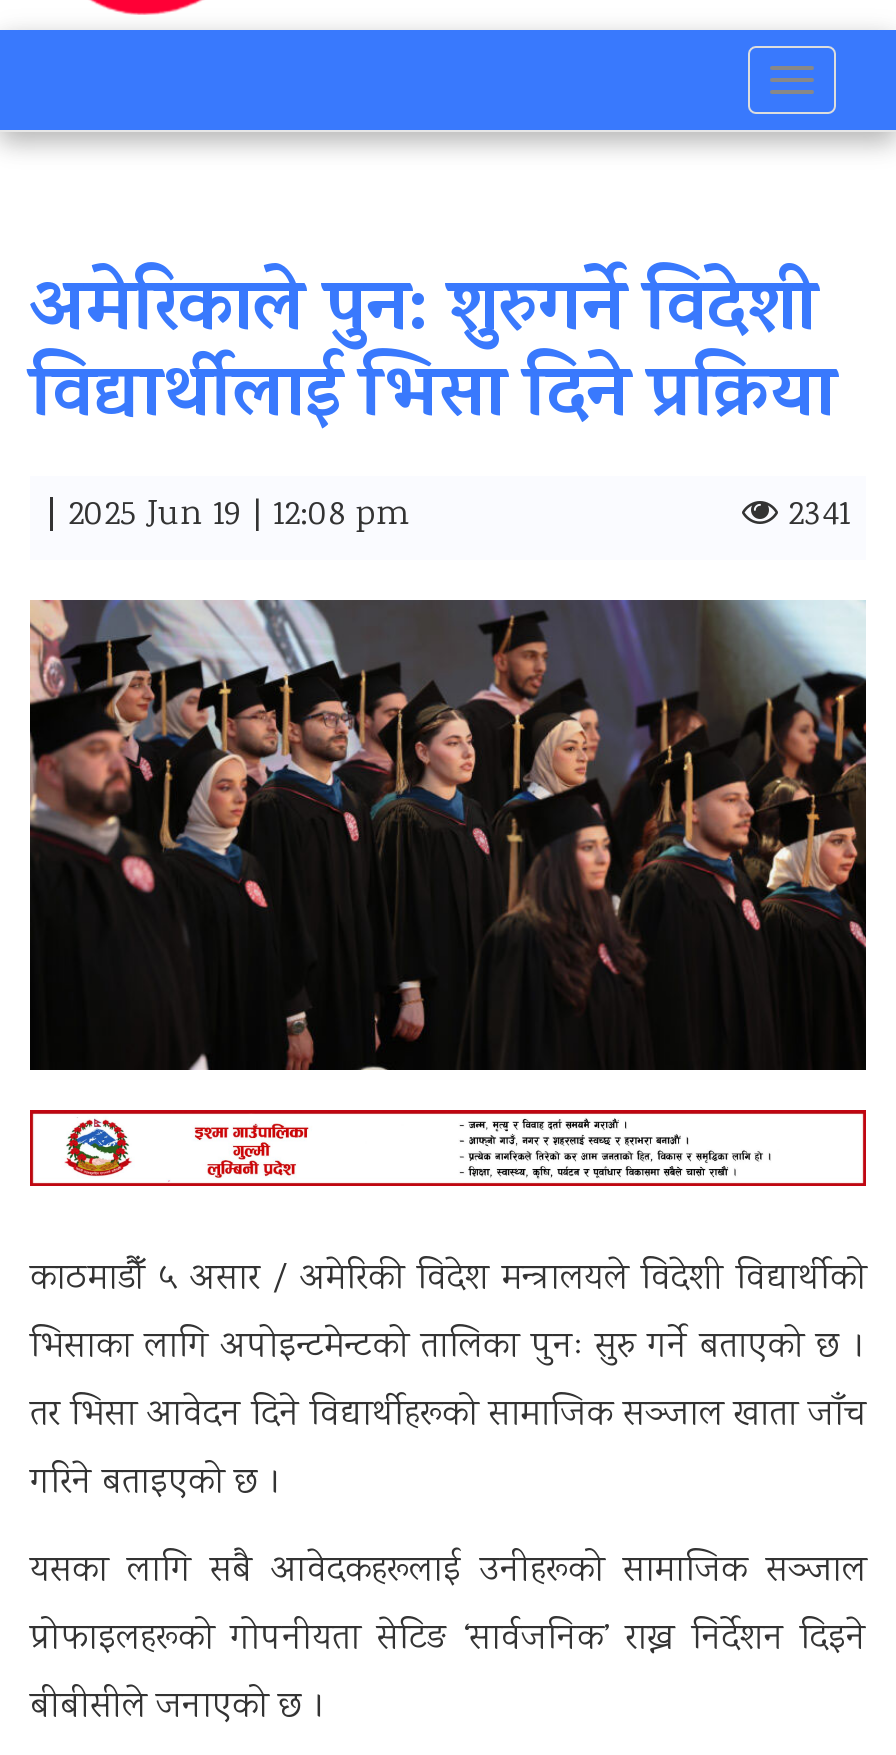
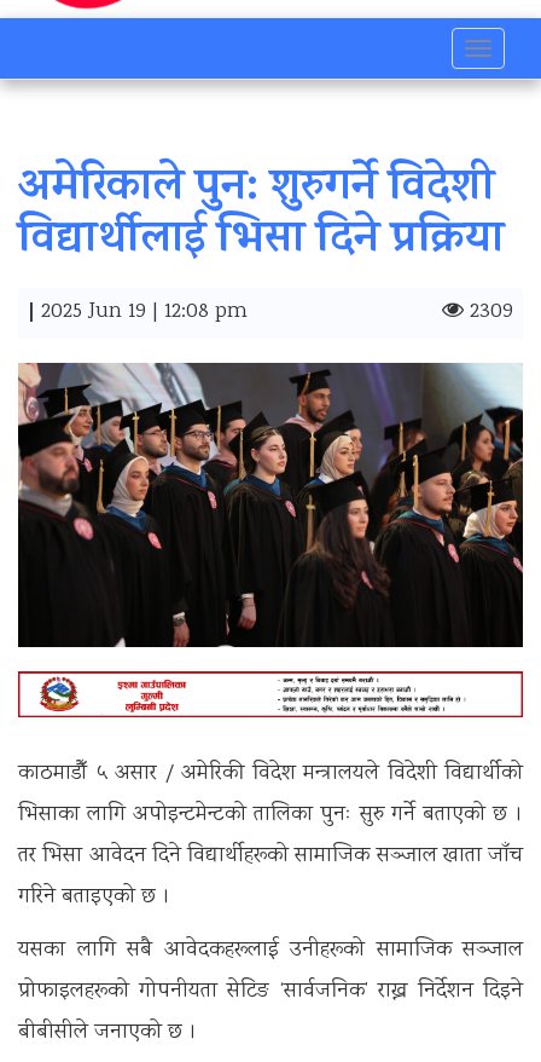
- 2341
+ 2309
